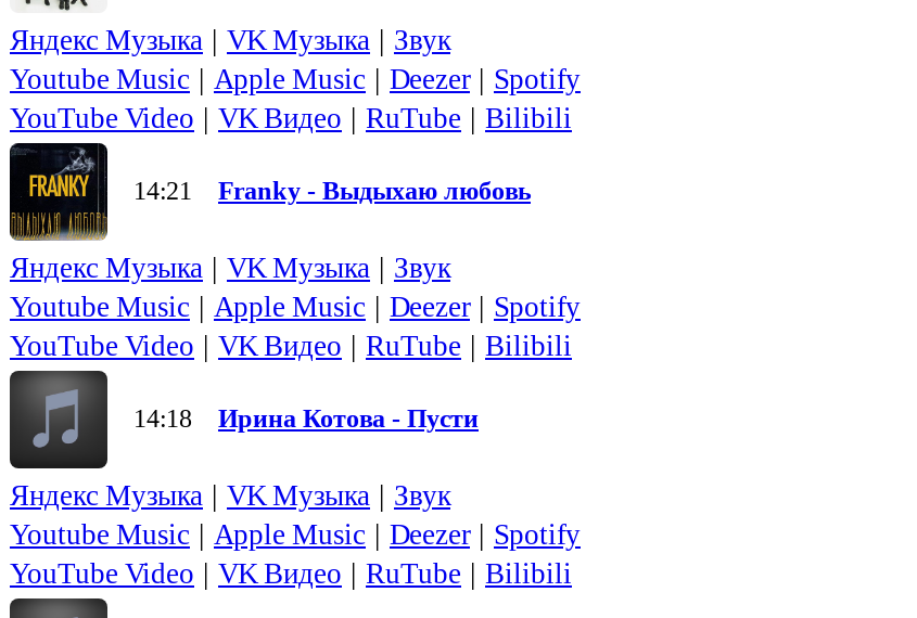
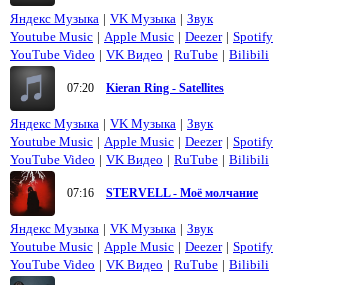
- [image]
- 14:21
- Franky - Выдыхаю любовь
+ [image]
+ 07:20
+ Kieran Ring - Satellites

- [image]
- 14:18
- Ирина Котова - Пусти
+ [image]
+ 07:16
+ STERVELL - Моё молчание
